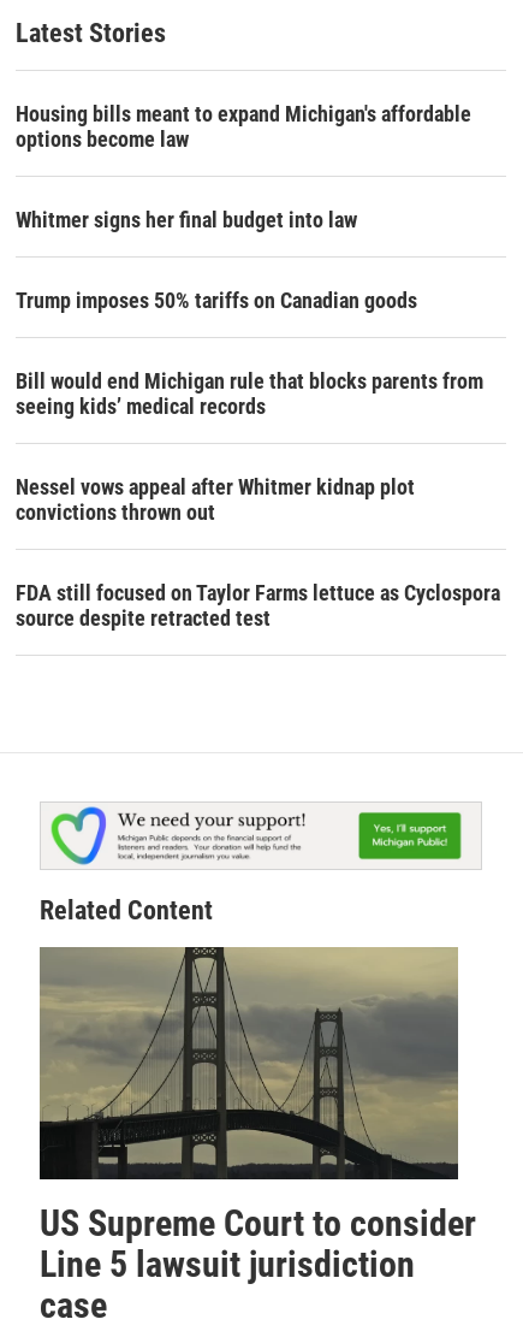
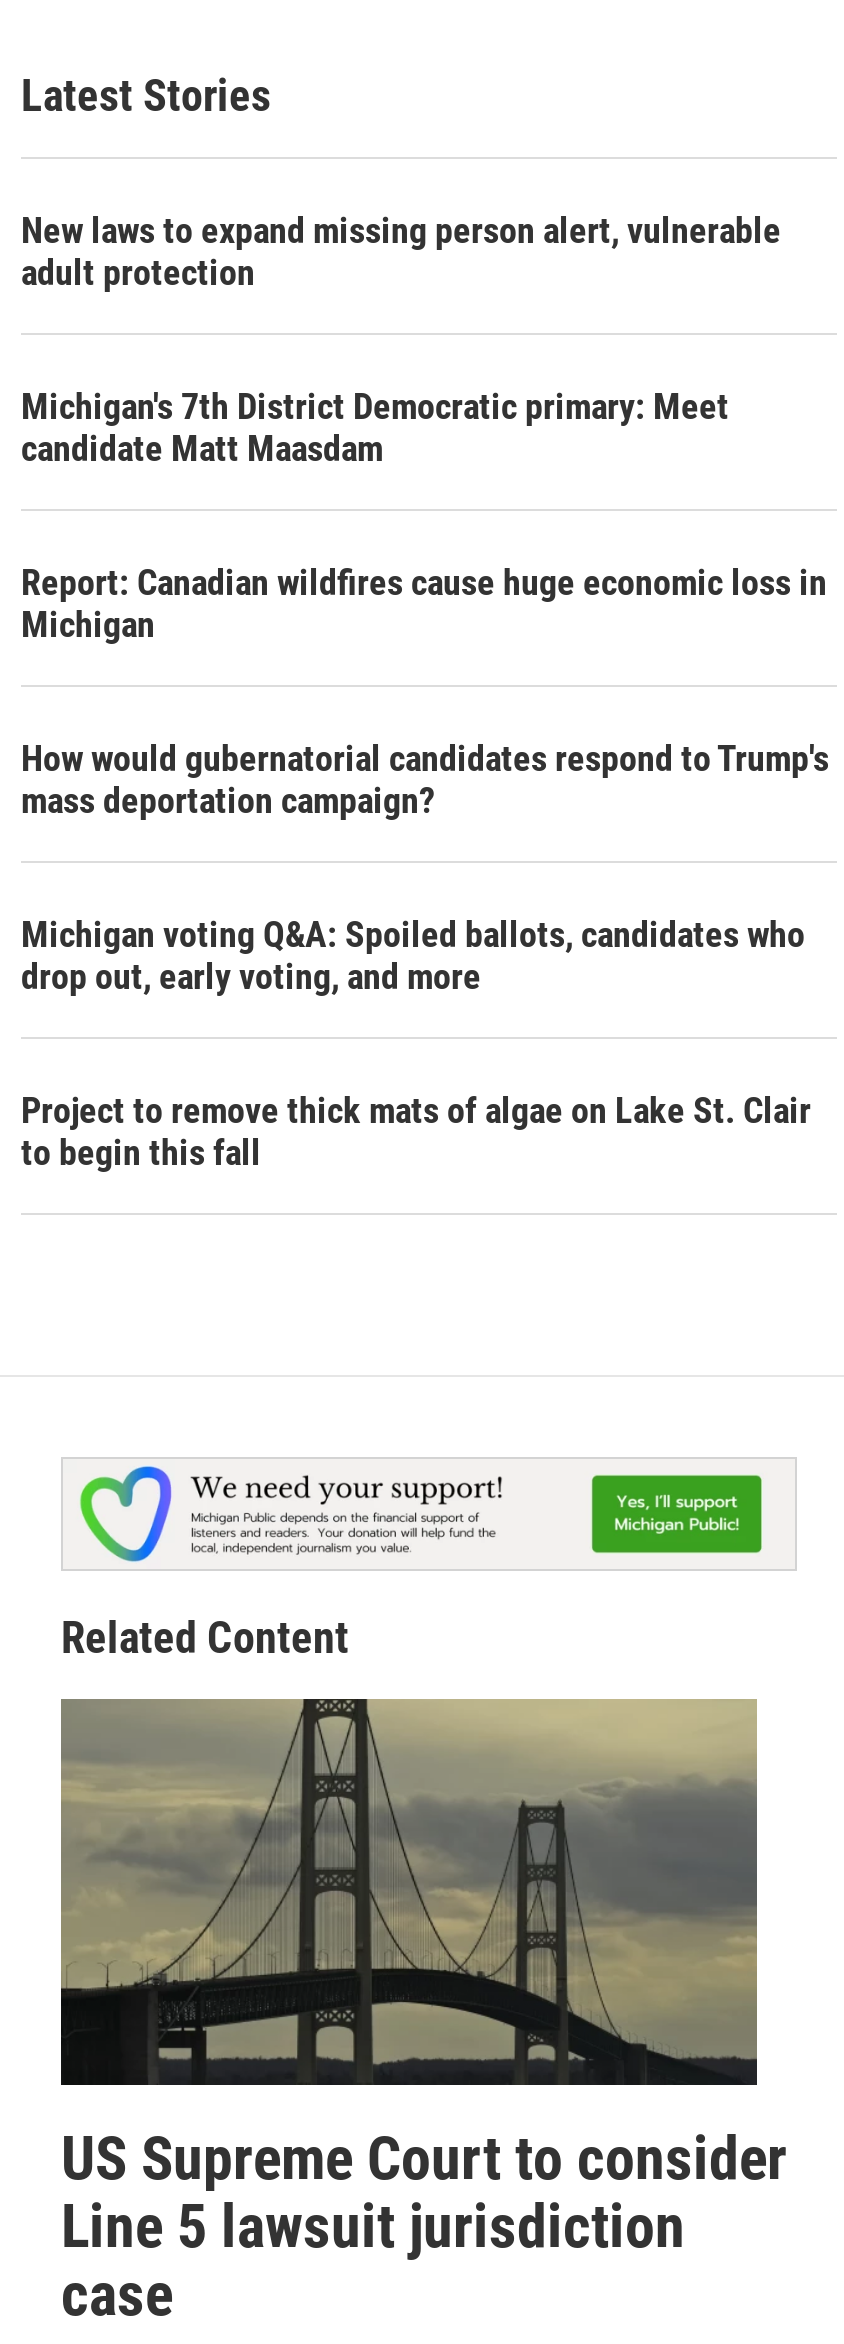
- Housing bills meant to expand Michigan's affordable
- options become law
+ New laws to expand missing person alert, vulnerable
+ adult protection

- Whitmer signs her final budget into law
+ Michigan's 7th District Democratic primary: Meet
+ candidate Matt Maasdam

- Trump imposes 50% tariffs on Canadian goods
+ Report: Canadian wildfires cause huge economic loss in
+ Michigan

- Bill would end Michigan rule that blocks parents from
- seeing kids’ medical records
+ How would gubernatorial candidates respond to Trump's
+ mass deportation campaign?

- Nessel vows appeal after Whitmer kidnap plot
- convictions thrown out
+ Michigan voting Q&A: Spoiled ballots, candidates who
+ drop out, early voting, and more

- FDA still focused on Taylor Farms lettuce as Cyclospora
- source despite retracted test
+ Project to remove thick mats of algae on Lake St. Clair
+ to begin this fall
